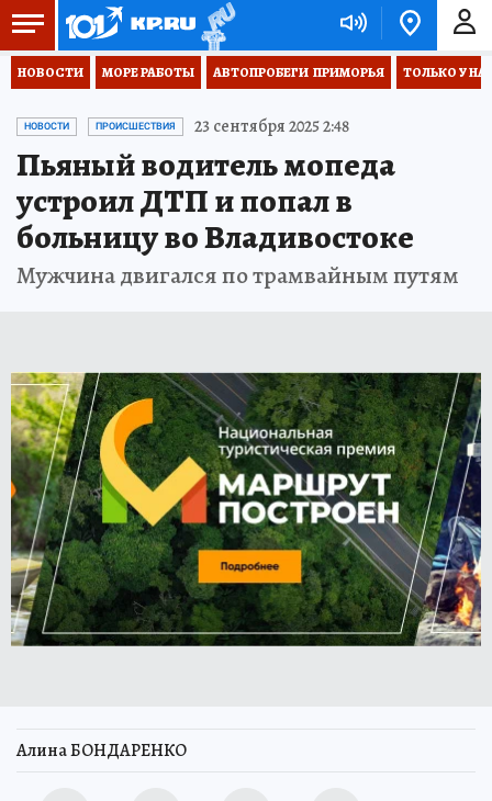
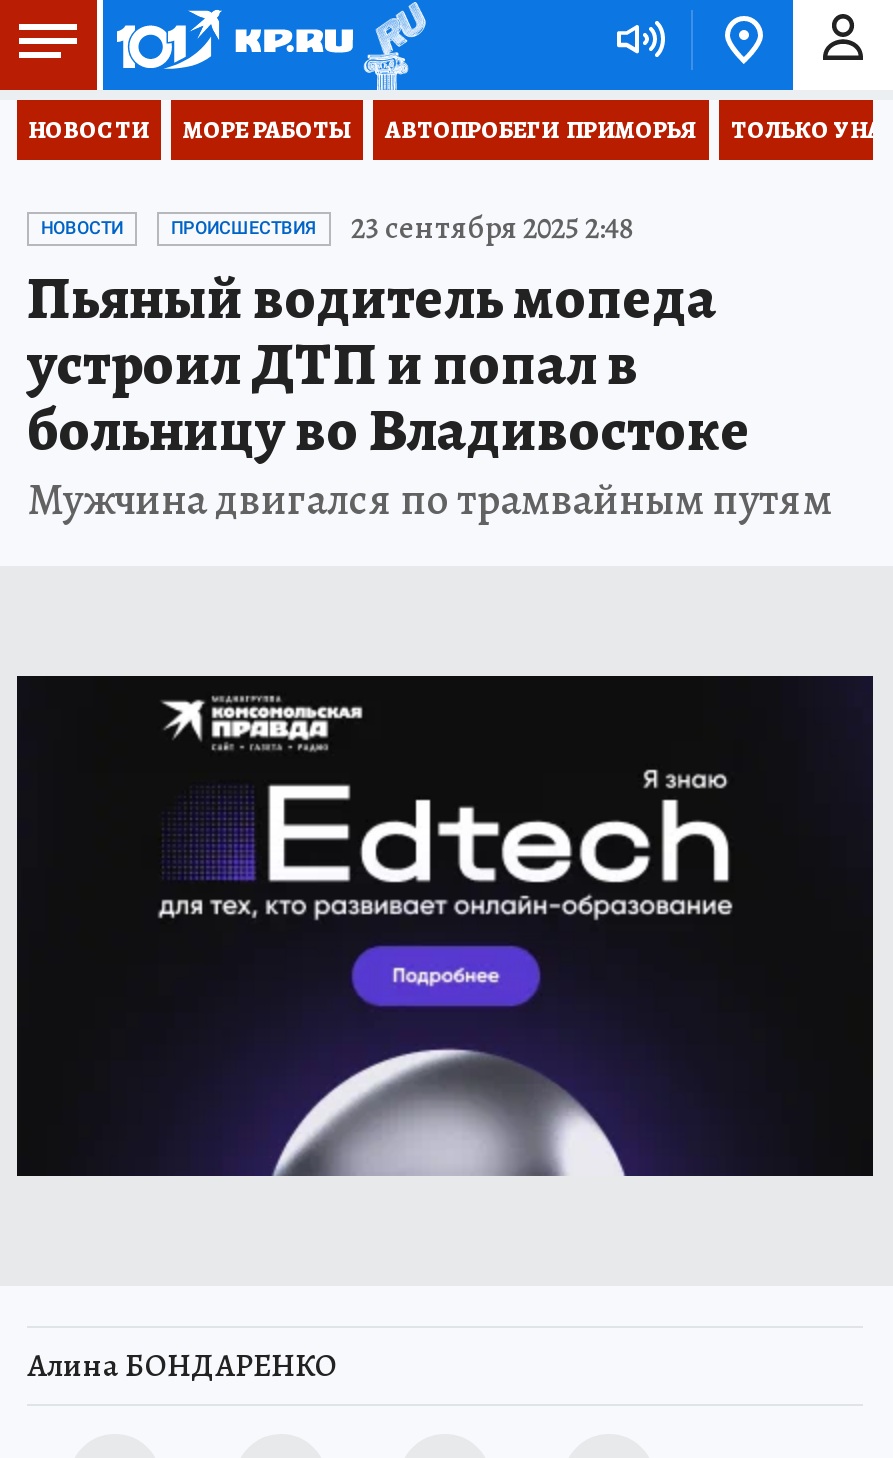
- [image]
+ [image]
